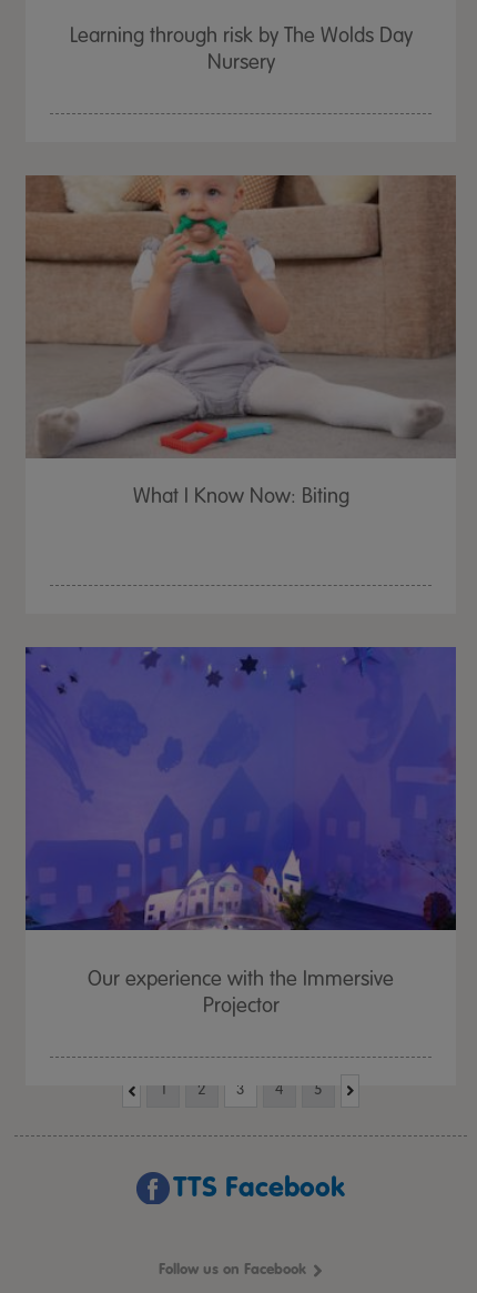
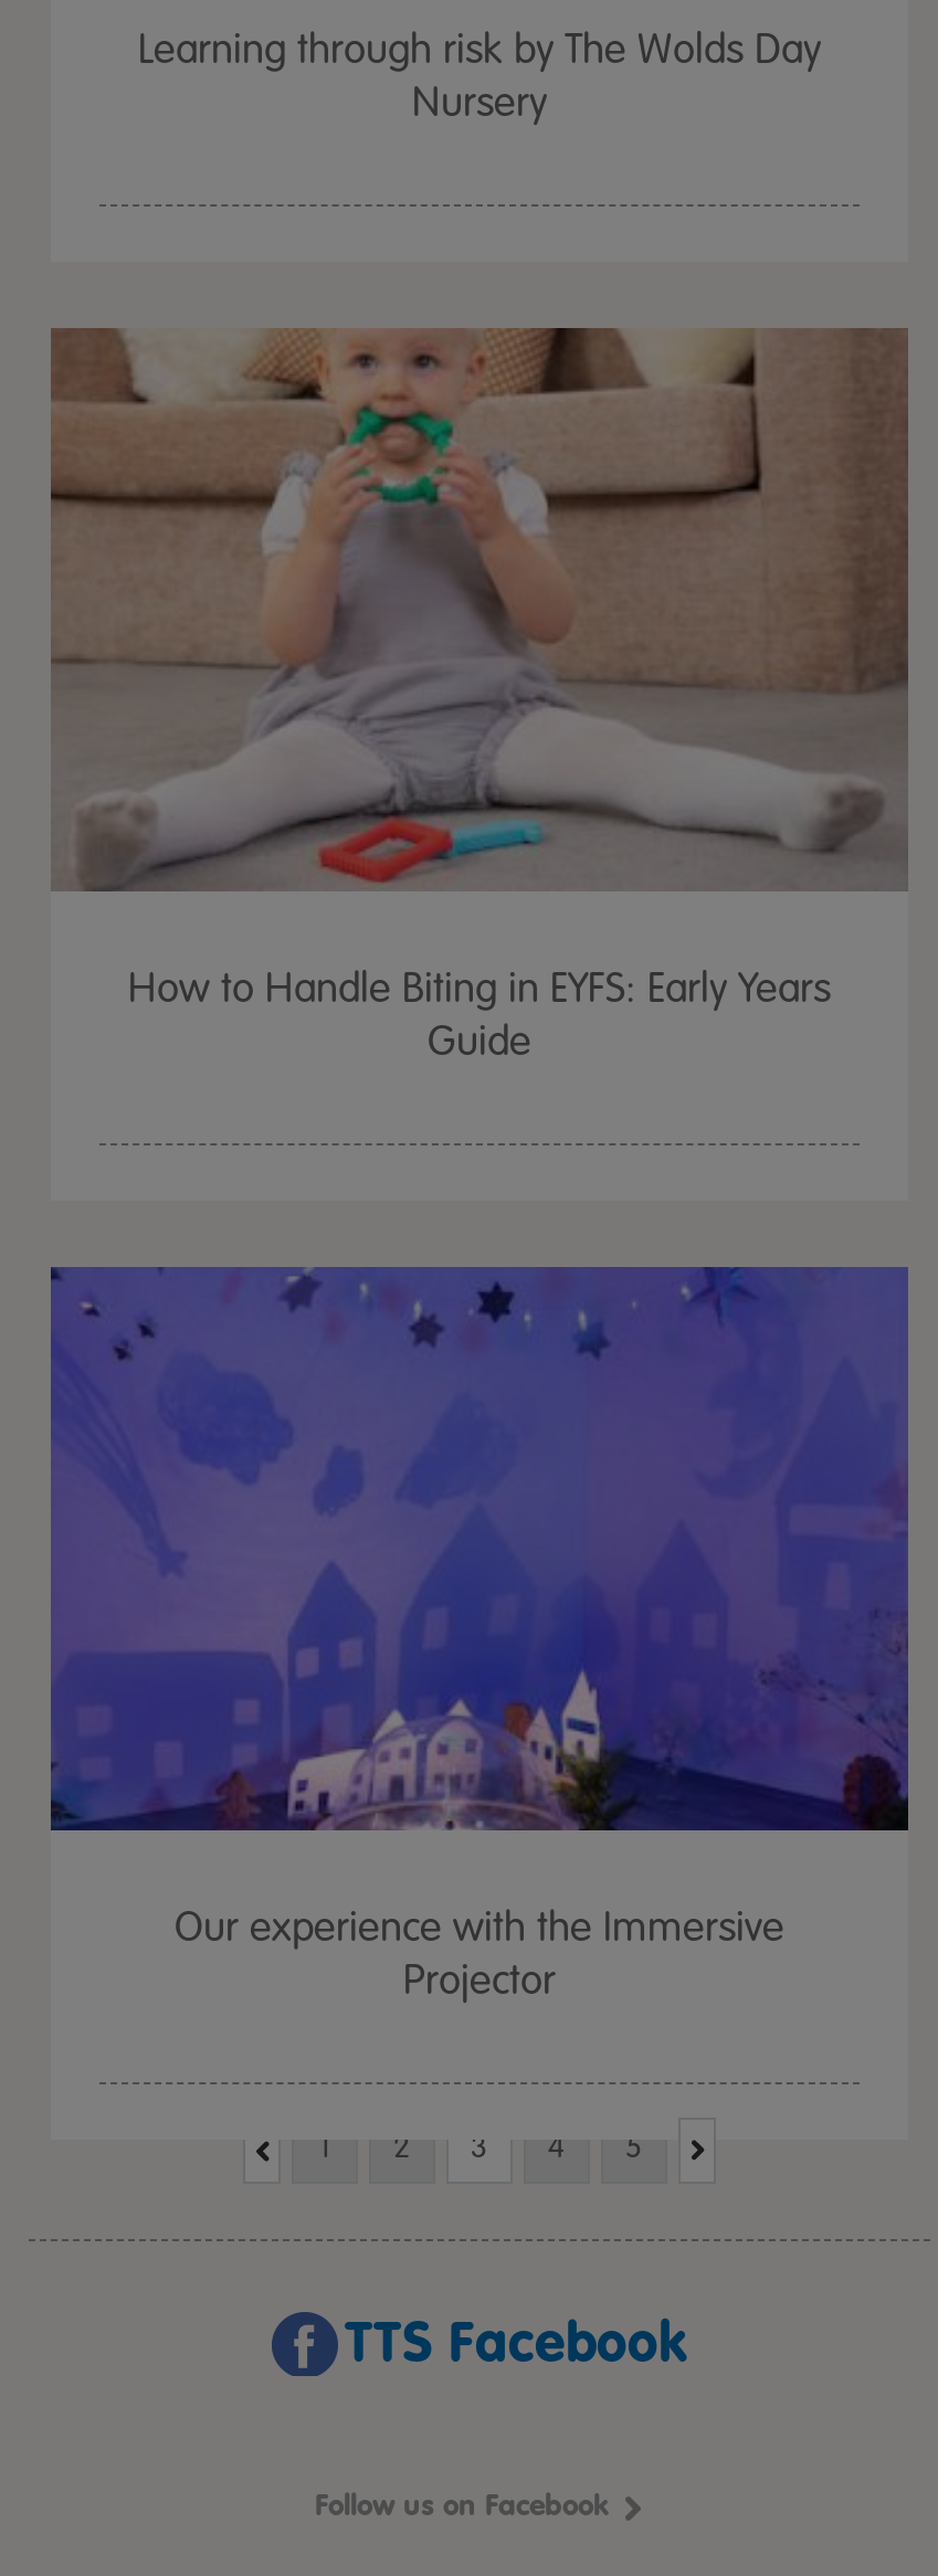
- What I Know Now: Biting
+ How to Handle Biting in EYFS: Early Years
+ Guide
